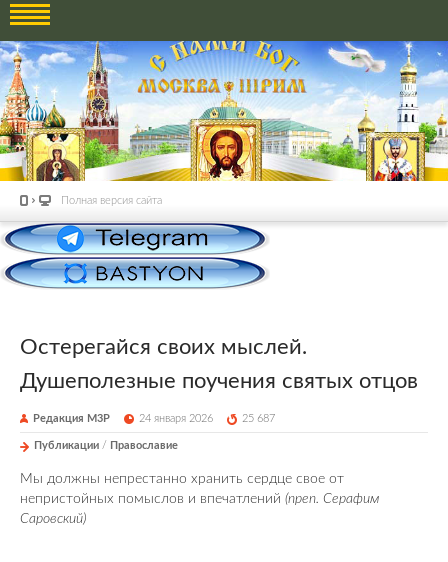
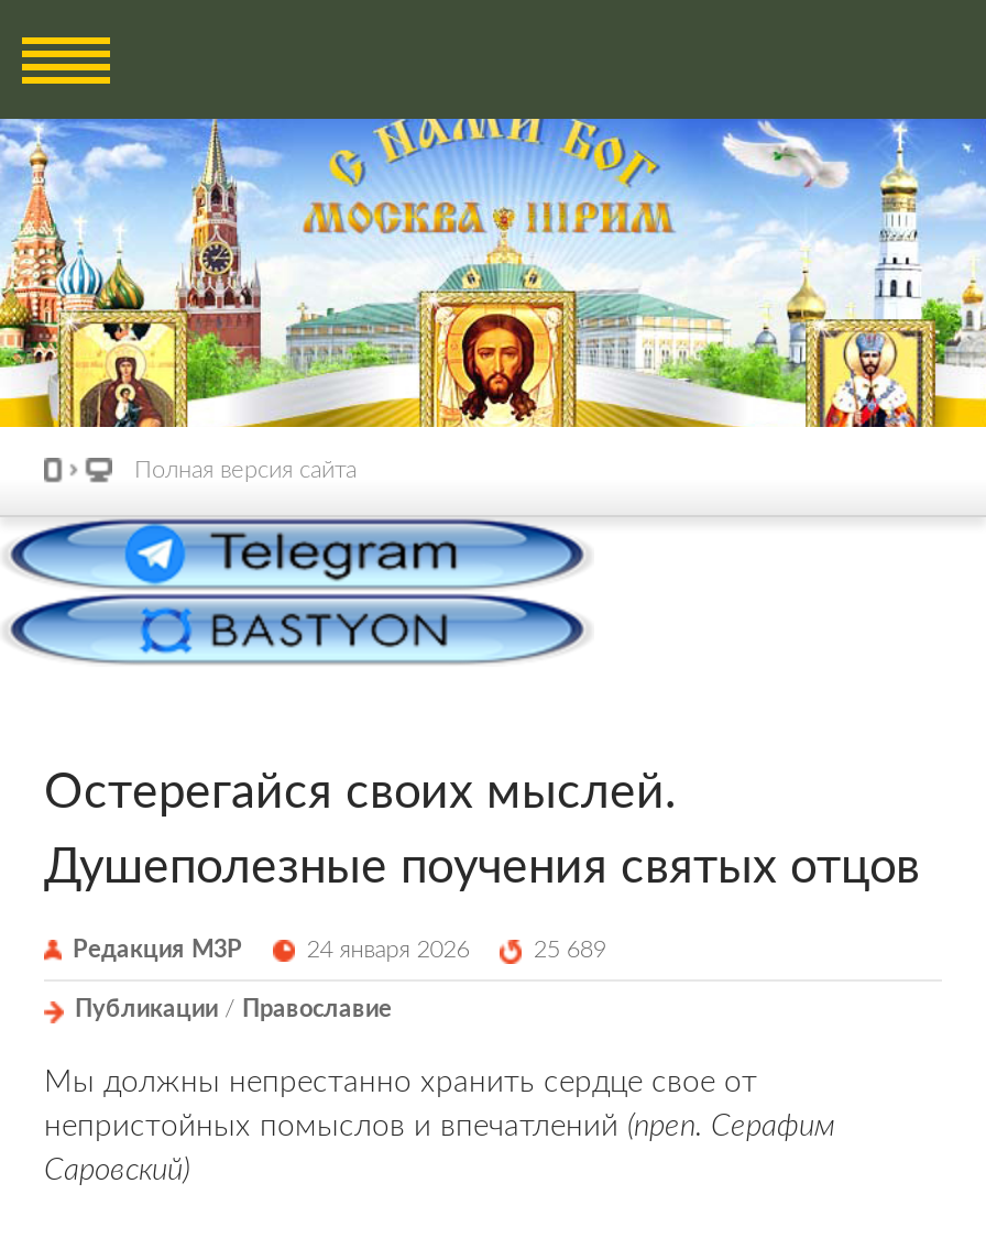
- 25 687
+ 25 689
